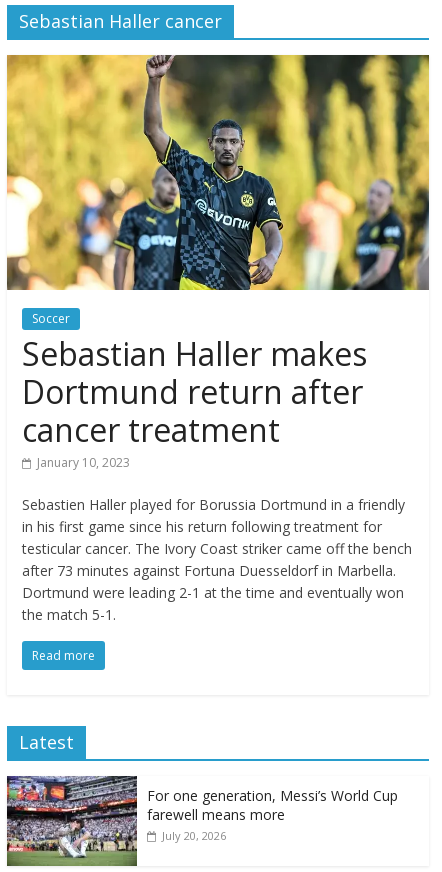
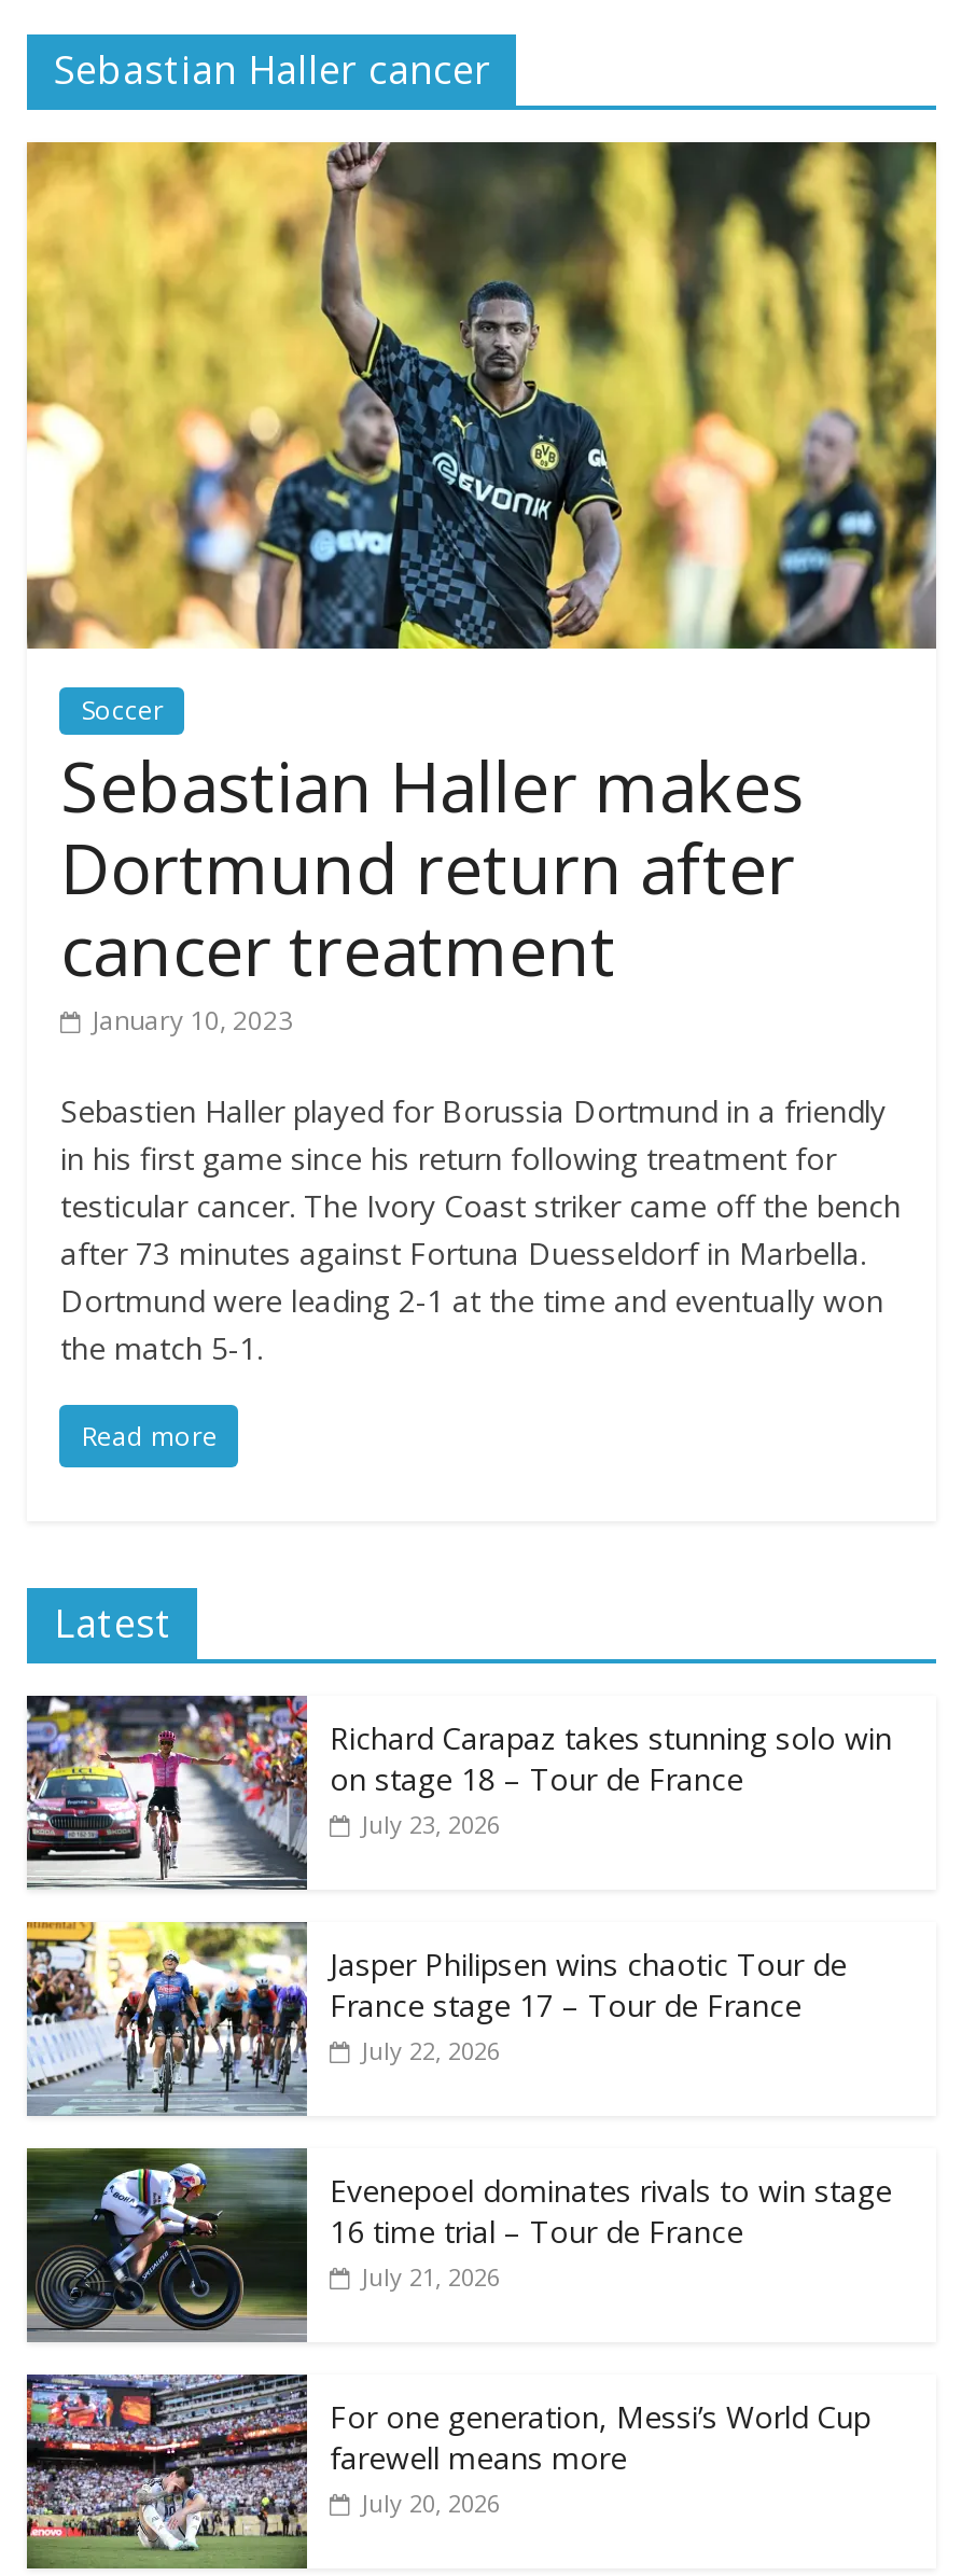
+ [image]
+ Richard Carapaz takes stunning solo win
+ on stage 18 – Tour de France
+ July 23, 2026

+ [image]
+ Jasper Philipsen wins chaotic Tour de
+ France stage 17 – Tour de France
+ July 22, 2026

+ [image]
+ Evenepoel dominates rivals to win stage
+ 16 time trial – Tour de France
+ July 21, 2026
